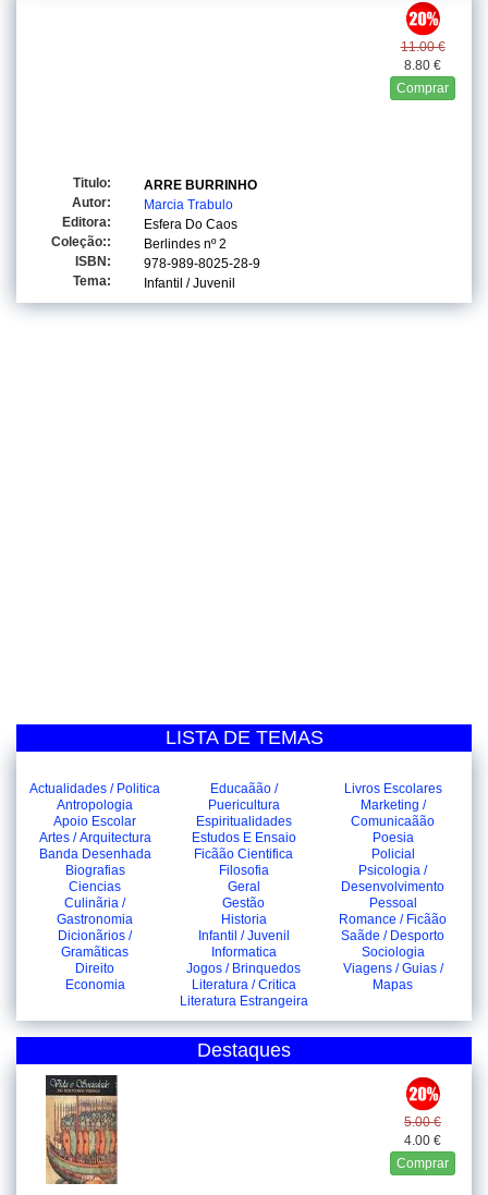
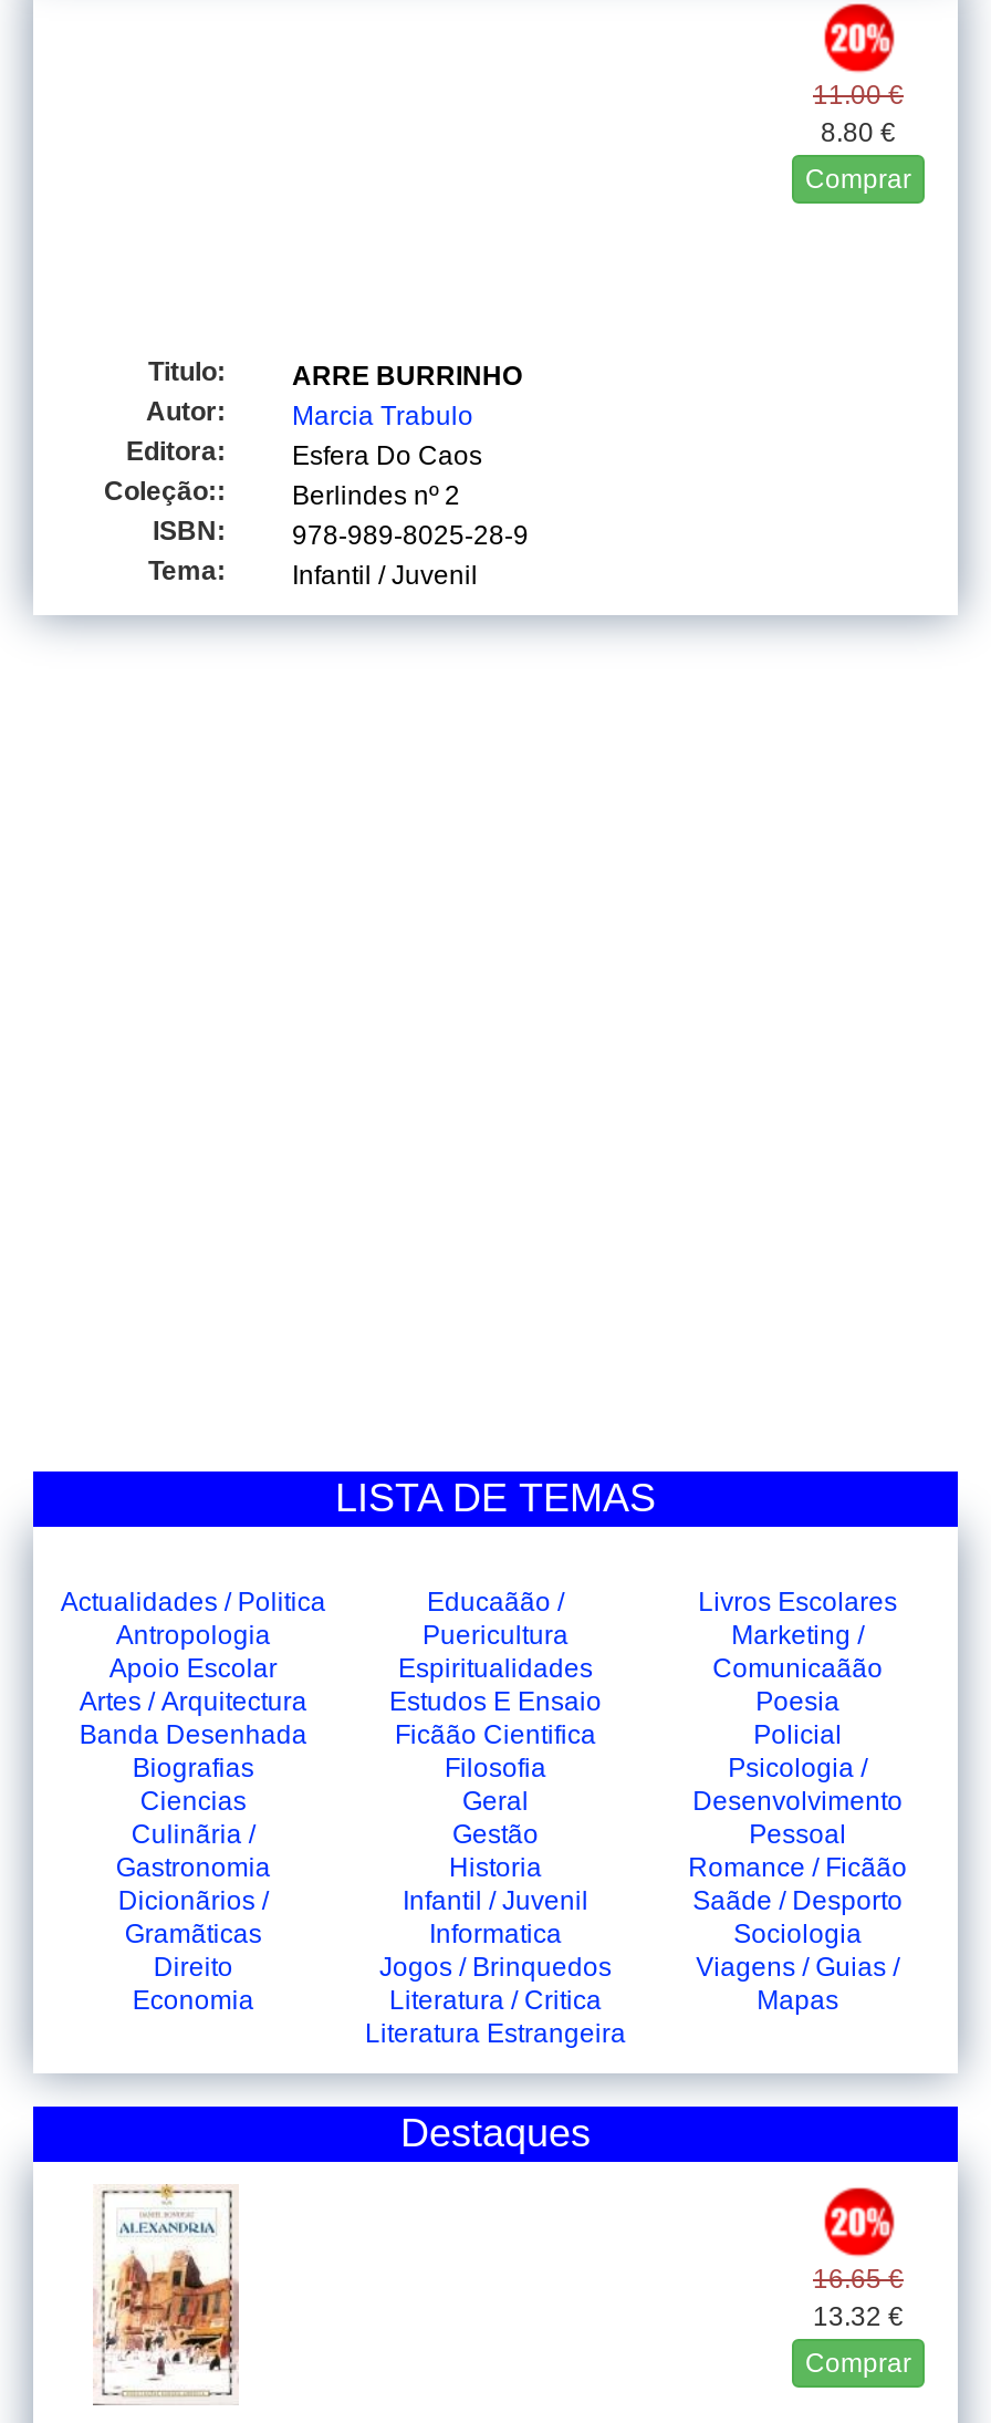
- [image]
+ [image]

- 5.00 €
+ 16.65 €

- 4.00 €
+ 13.32 €
